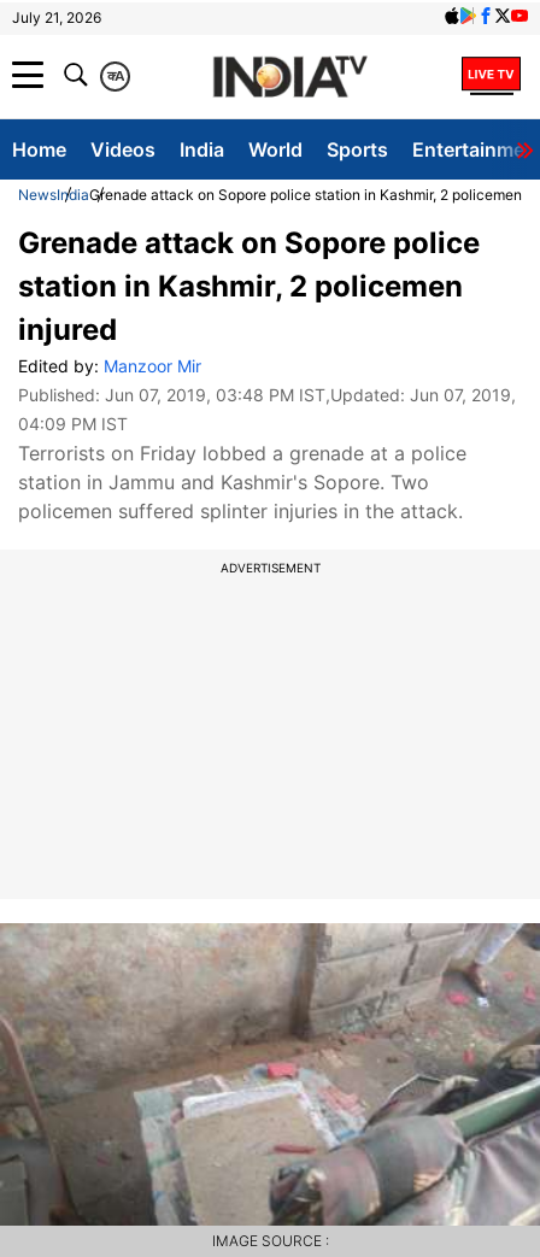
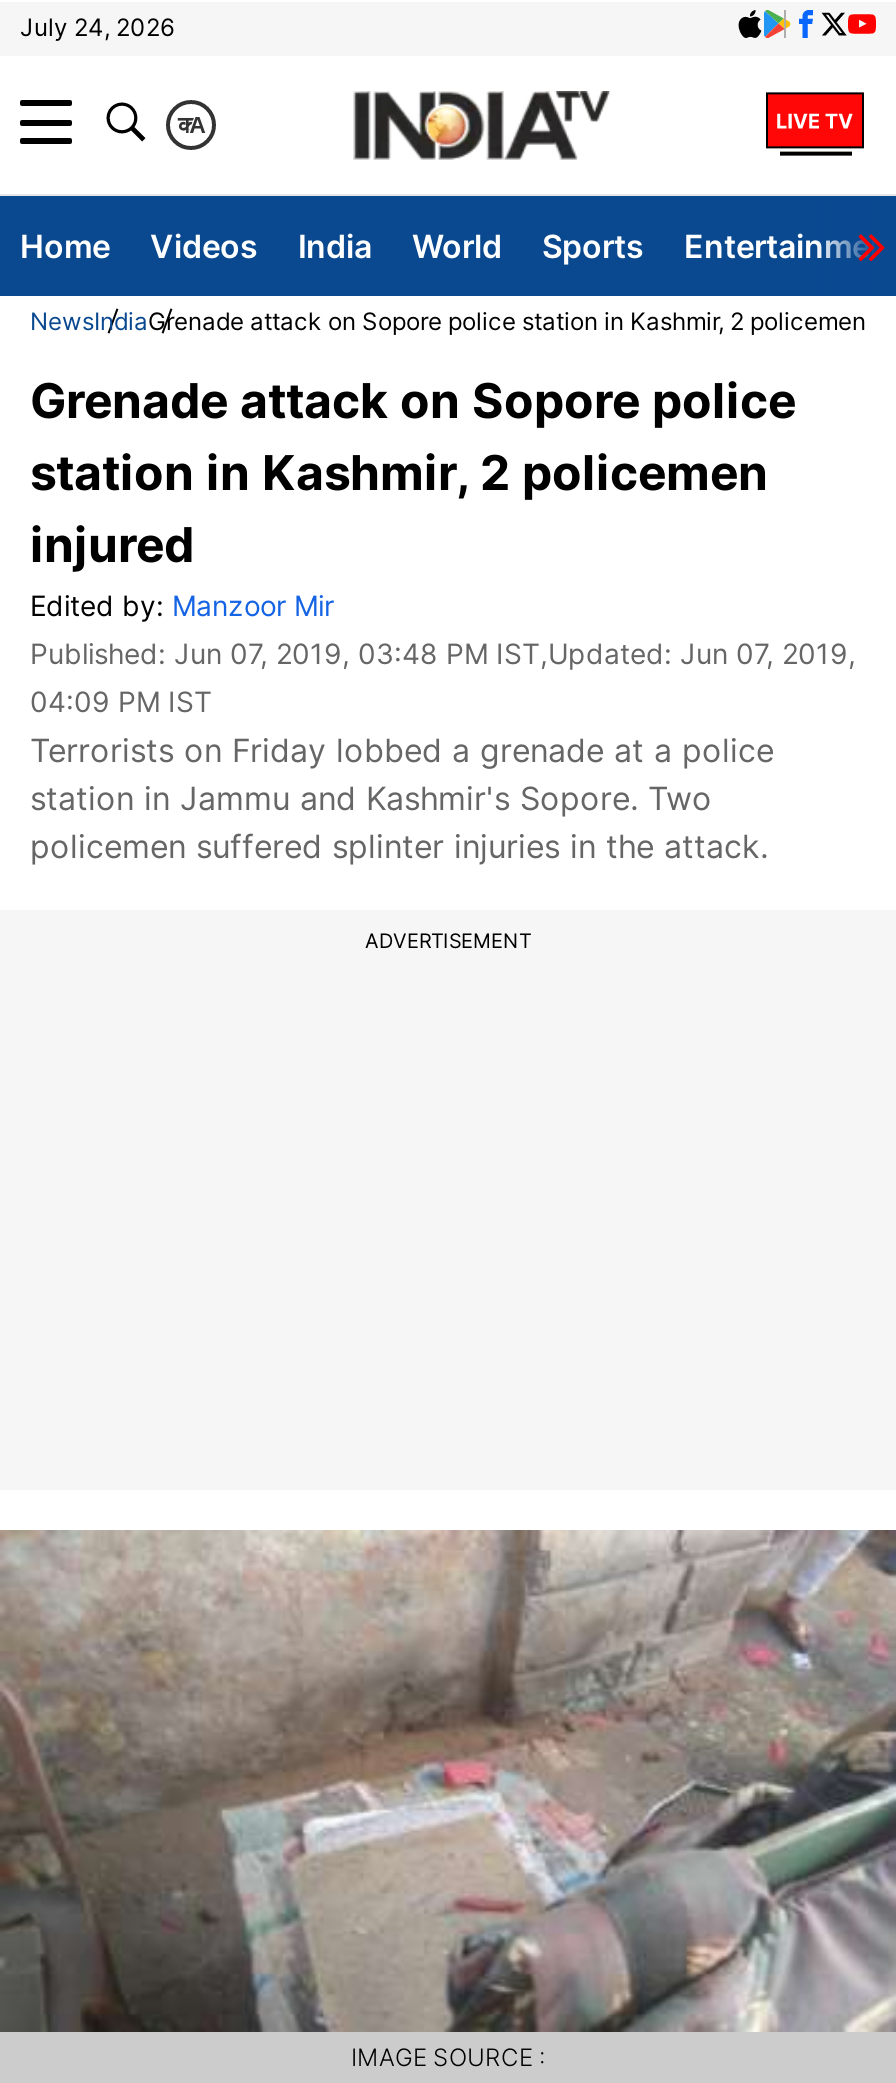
- July 21, 2026
+ July 24, 2026
